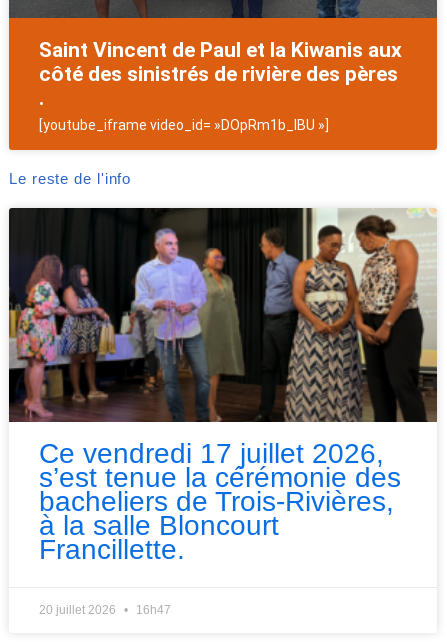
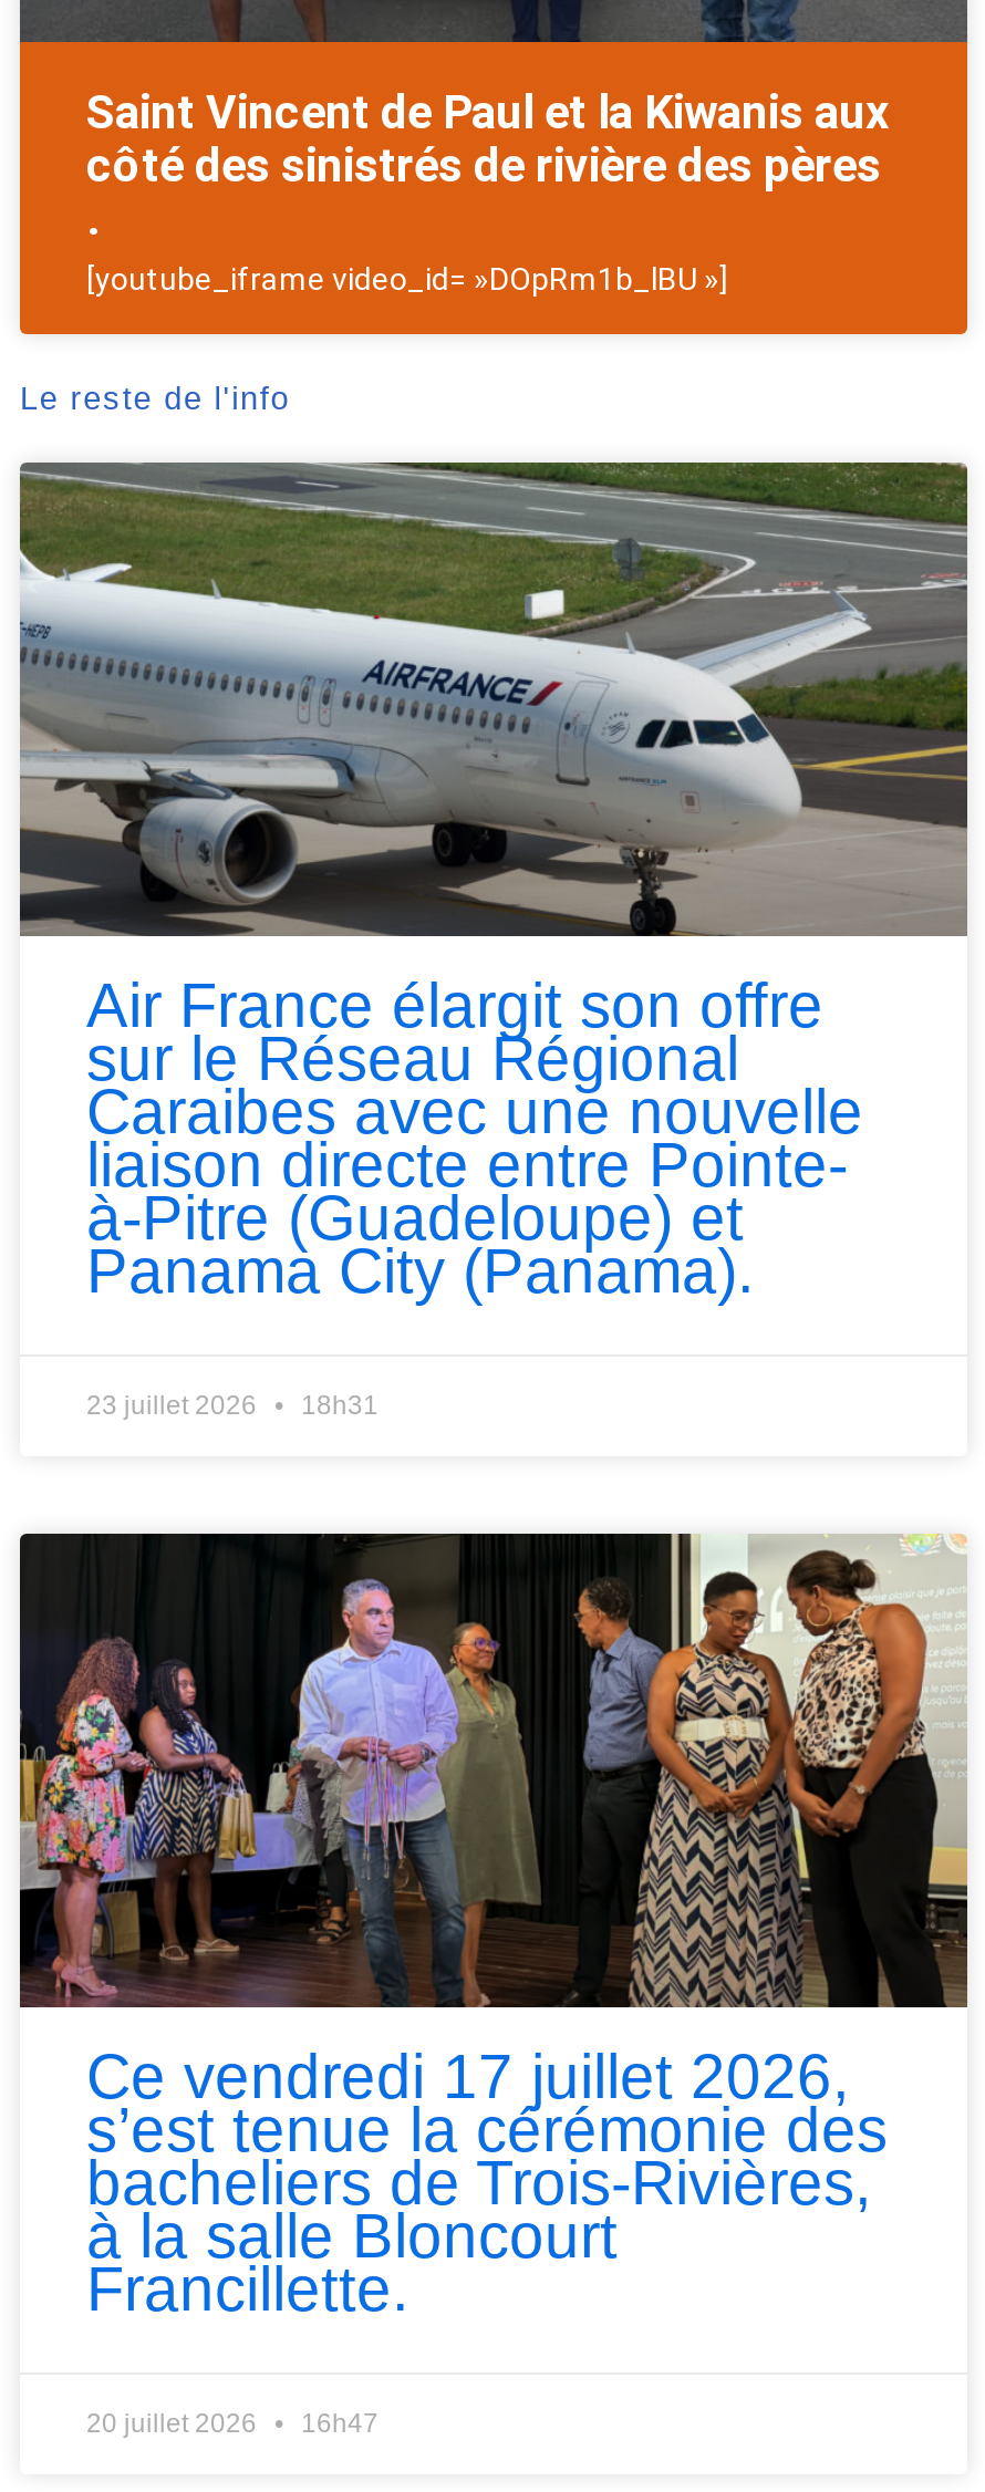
+ [image]
+ Air France élargit son offre
+ sur le Réseau Régional
+ Caraibes avec une nouvelle
+ liaison directe entre Pointe-
+ à-Pitre (Guadeloupe) et
+ Panama City (Panama).
+ 23 juillet 2026
+ 18h31
